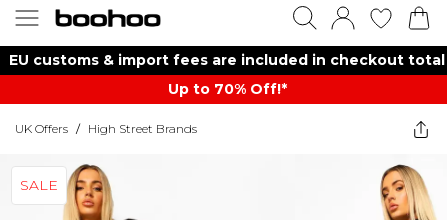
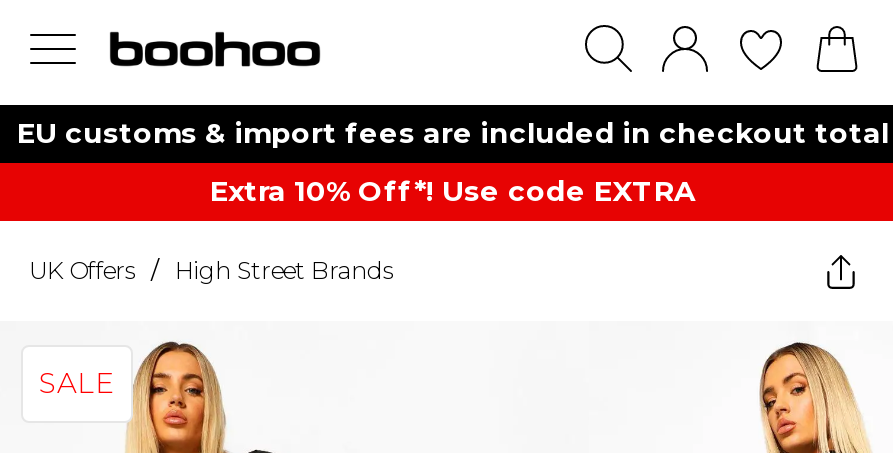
- Up to 70% Off!*
+ Extra 10% Off*! Use code EXTRA
